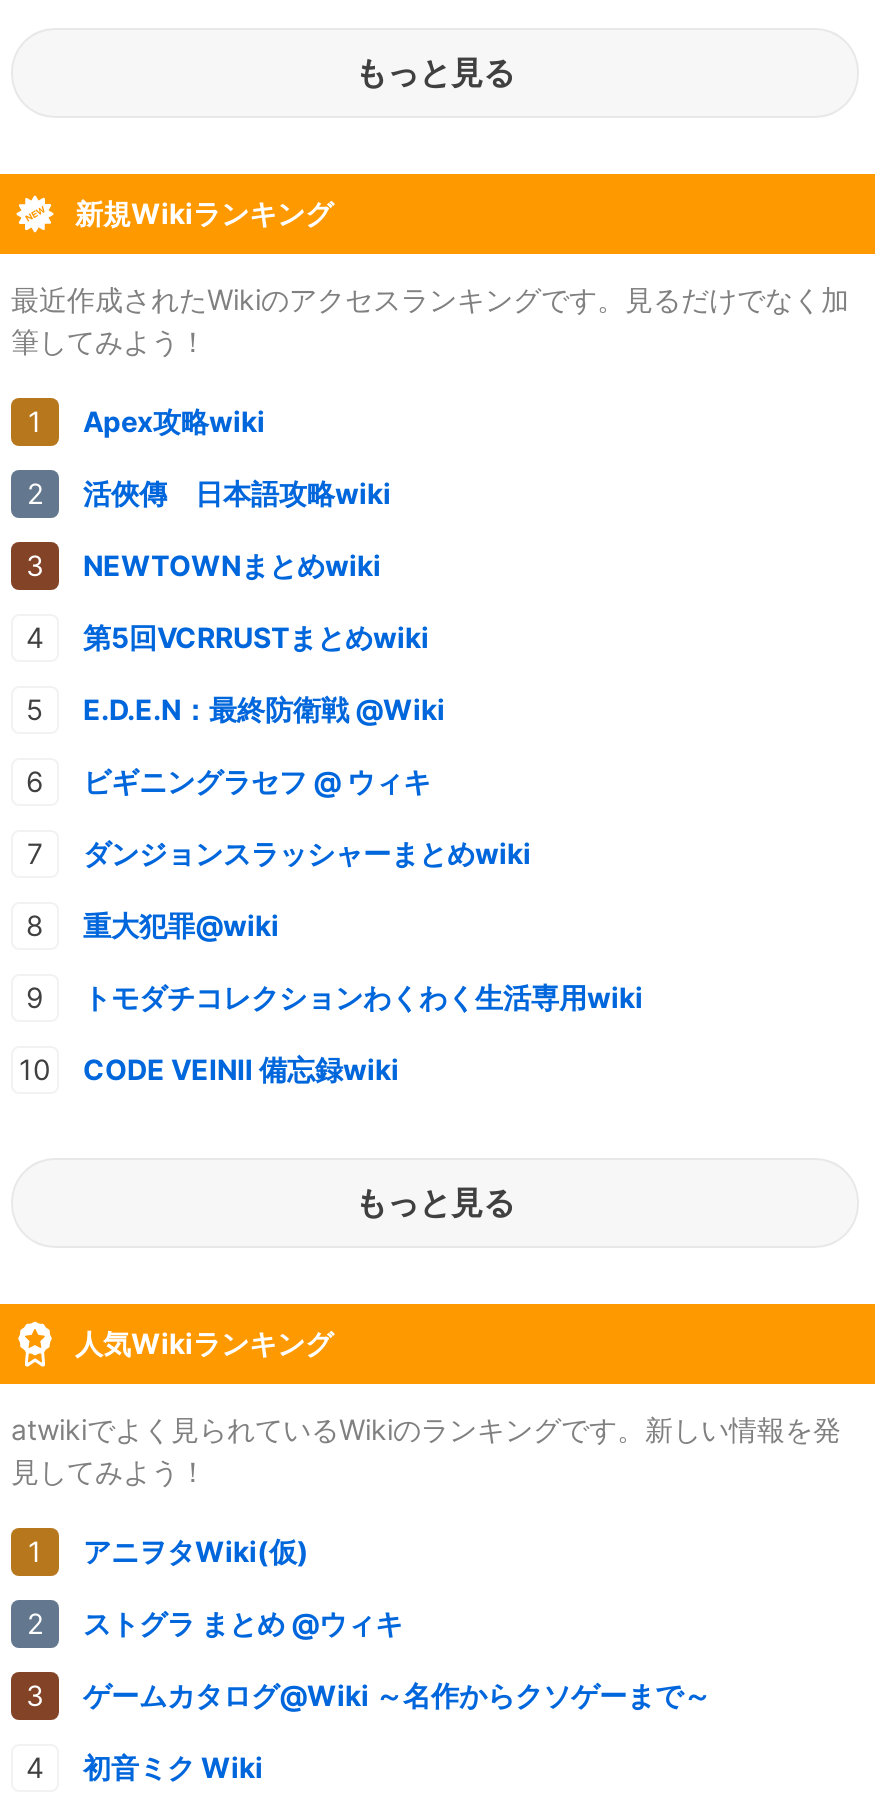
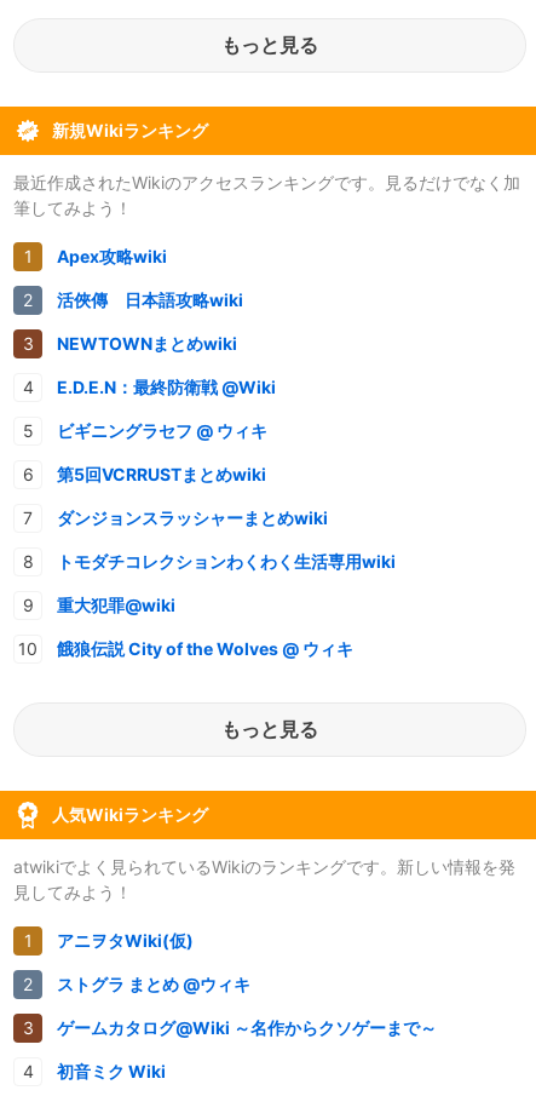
moved down: 第5回VCRRUSTまとめwiki

moved up: E.D.E.N：最終防衛戦 @Wiki | ビギニングラセフ @ ウィキ

moved down: 重大犯罪@wiki

moved up: トモダチコレクションわくわく生活専用wiki

- CODE VEINⅡ 備忘録wiki
+ 餓狼伝説 City of the Wolves @ ウィキ
